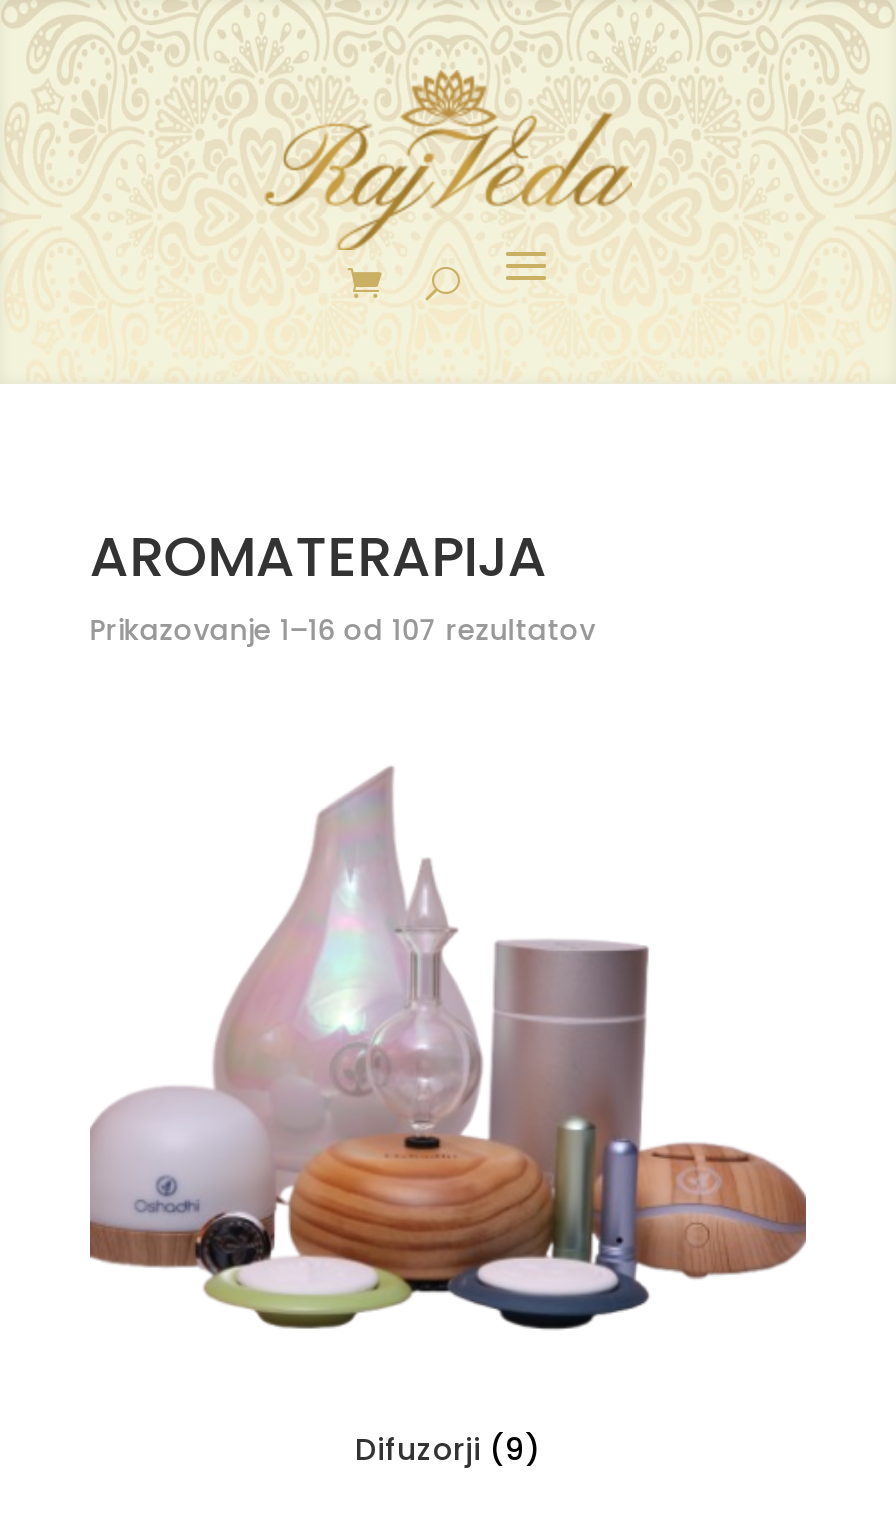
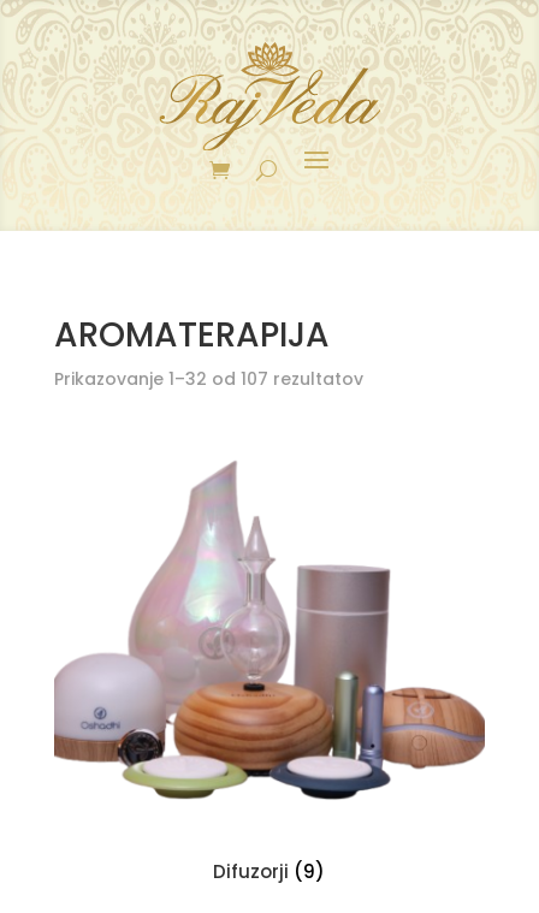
- Prikazovanje 1–16 od 107 rezultatov
+ Prikazovanje 1–32 od 107 rezultatov
